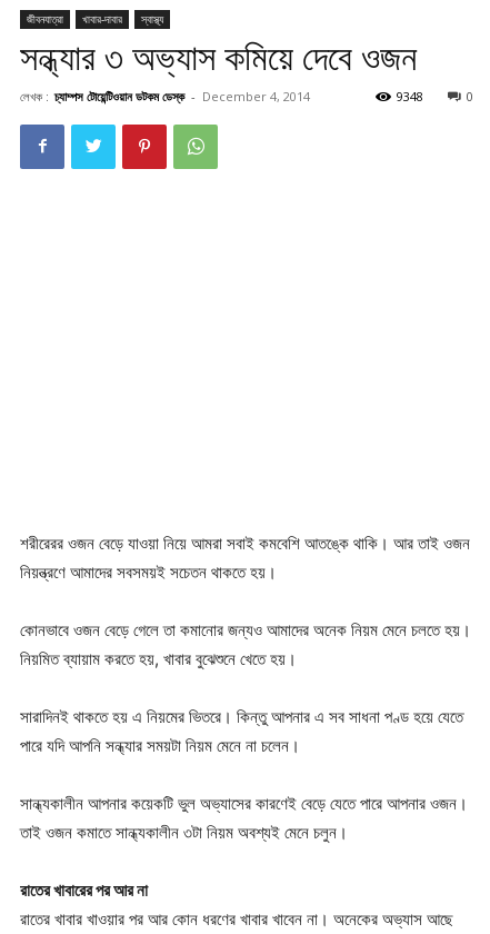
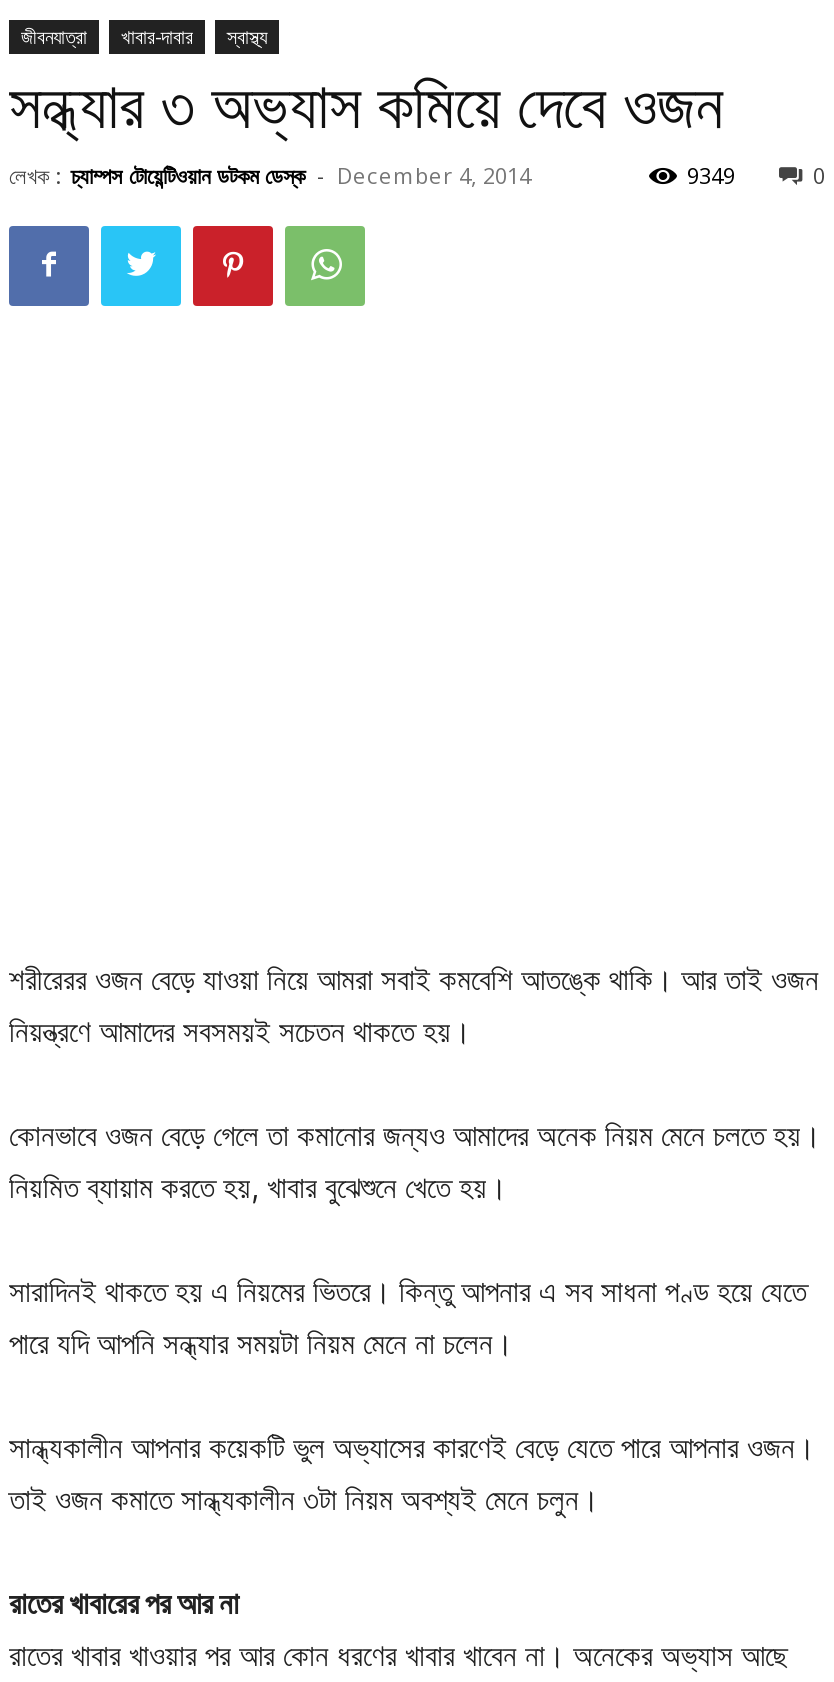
- 9348
+ 9349
